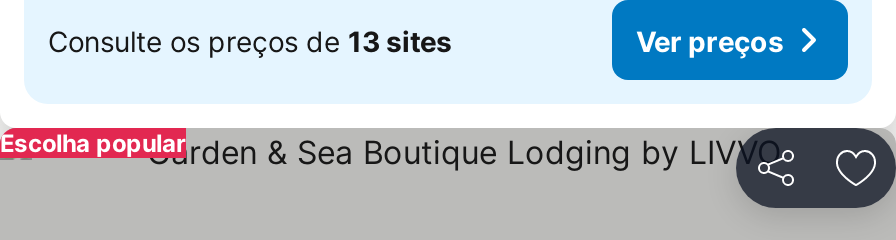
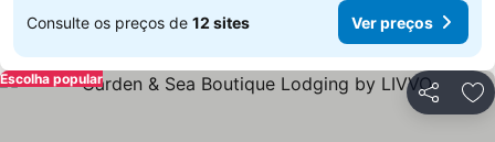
- Consulte os preços de 13 sites
+ Consulte os preços de 12 sites
